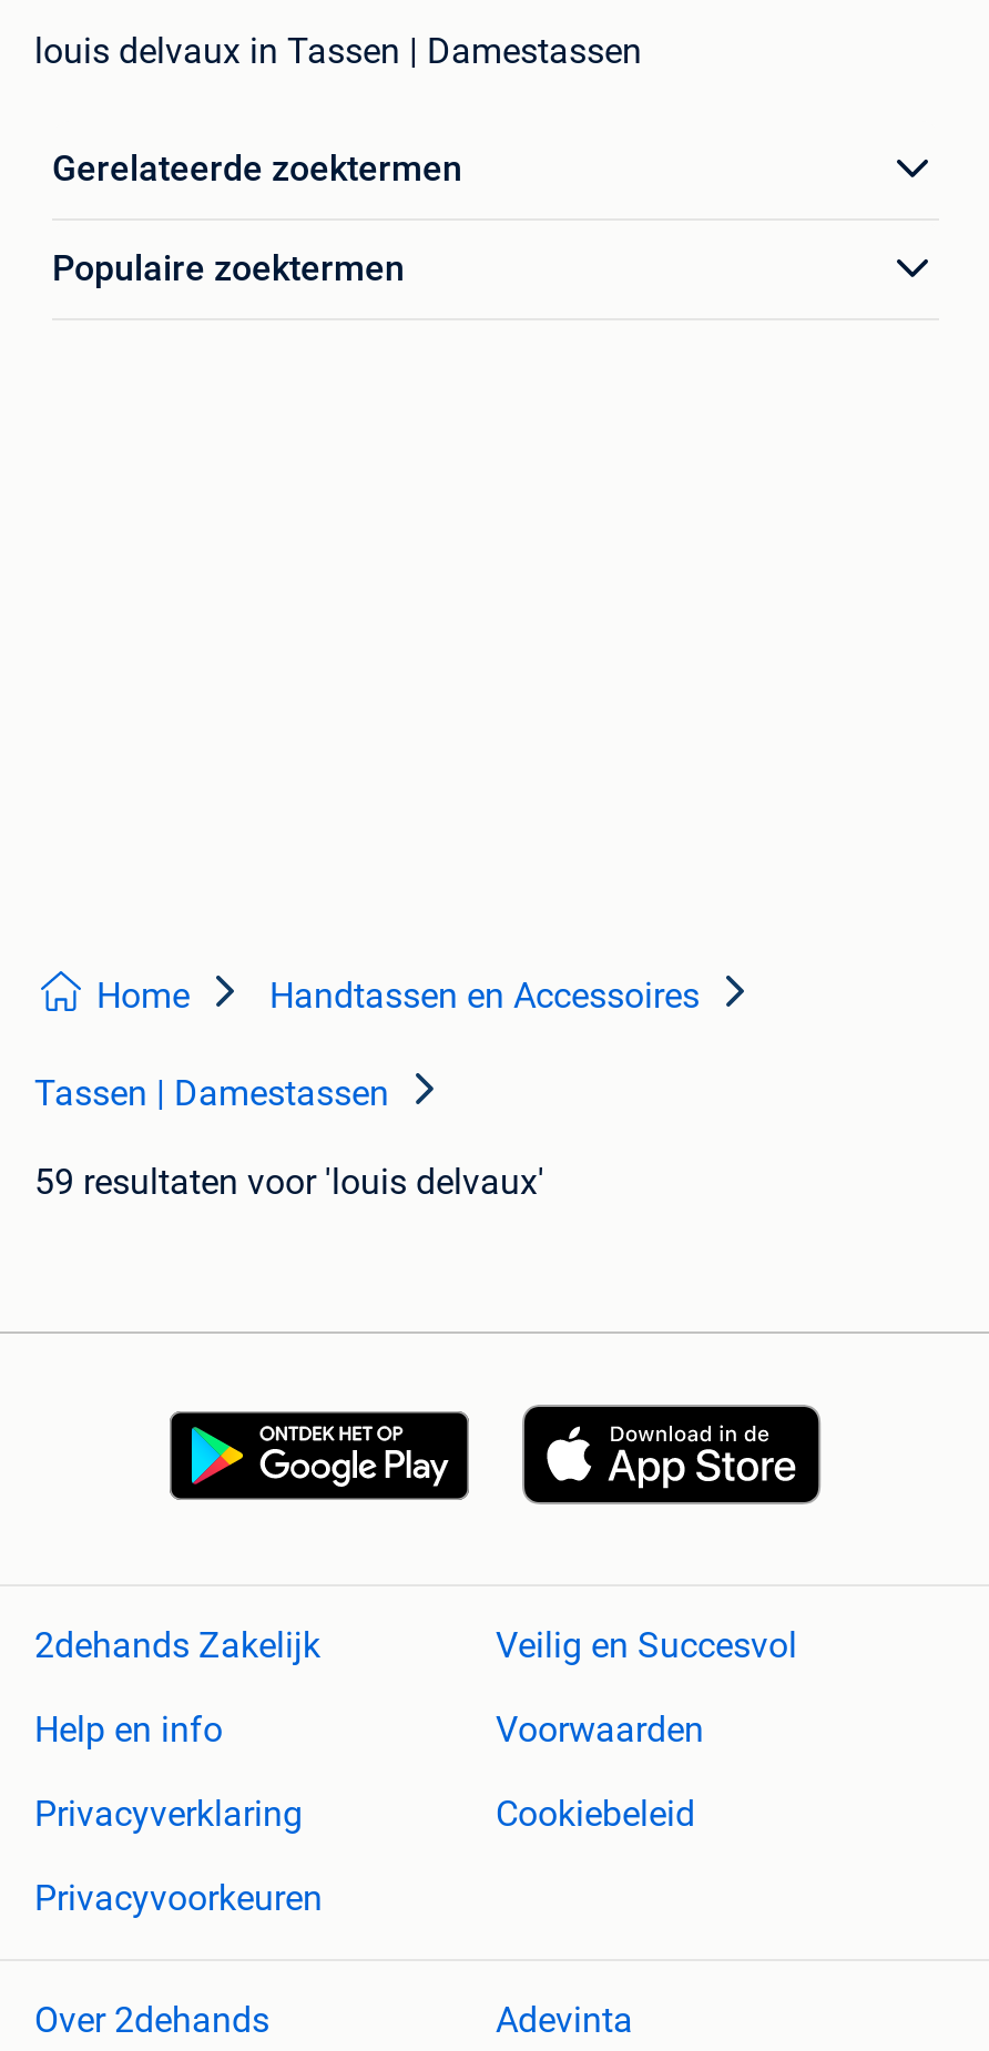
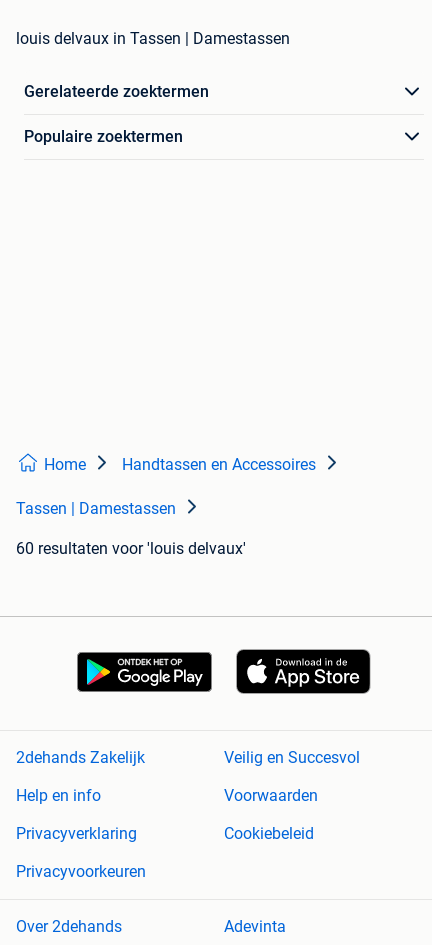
- 59 resultaten voor 'louis delvaux'
+ 60 resultaten voor 'louis delvaux'
